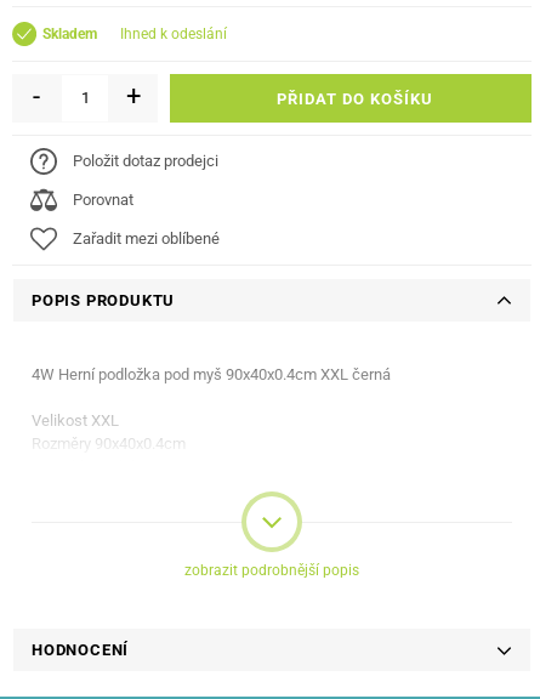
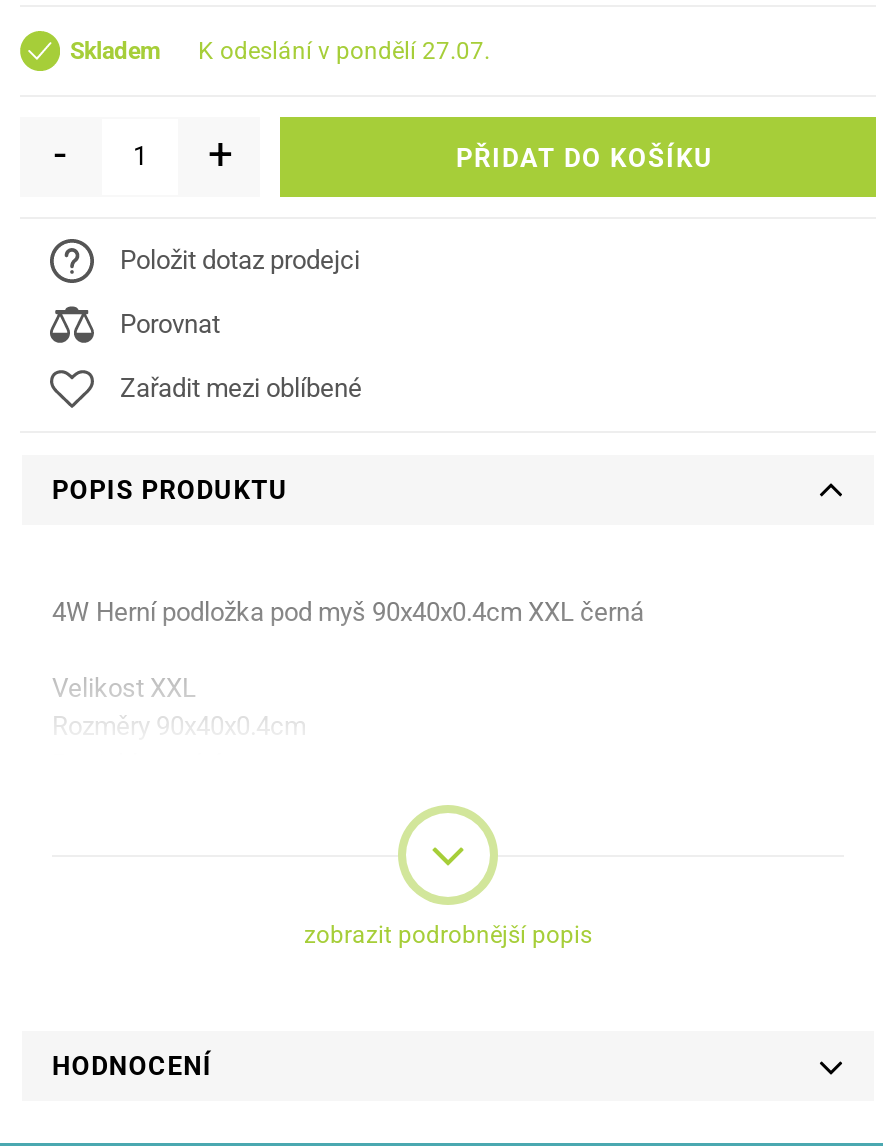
- ihned k odeslání
+ k odeslání v pondělí 27.07.
